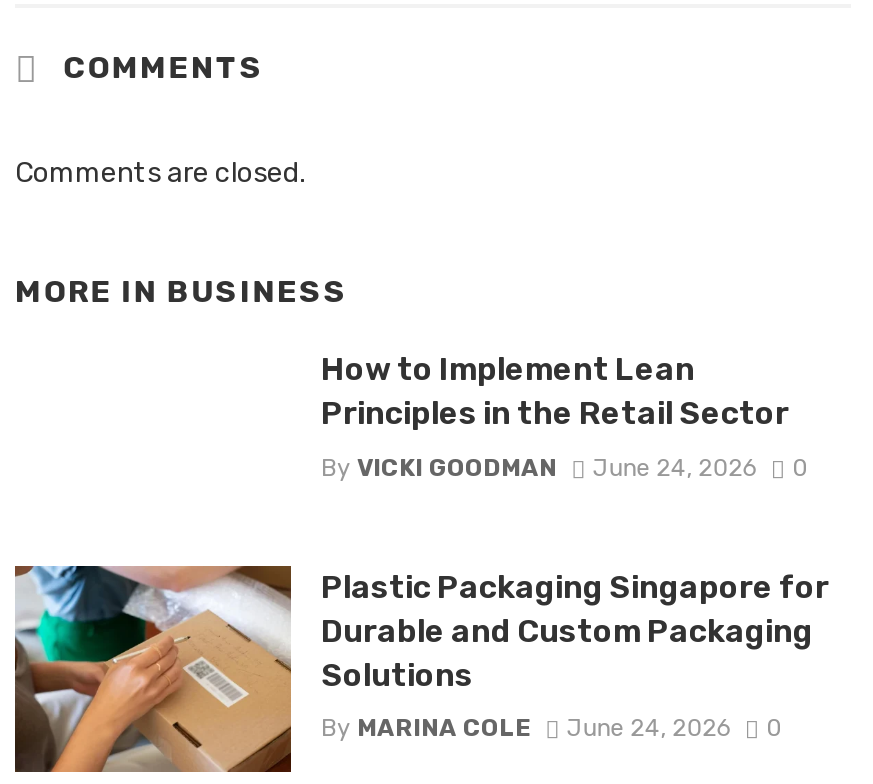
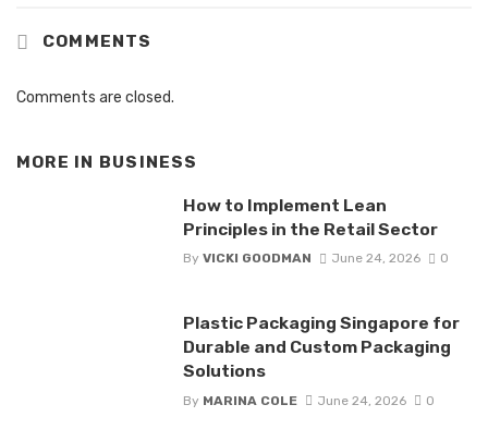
- [image]
